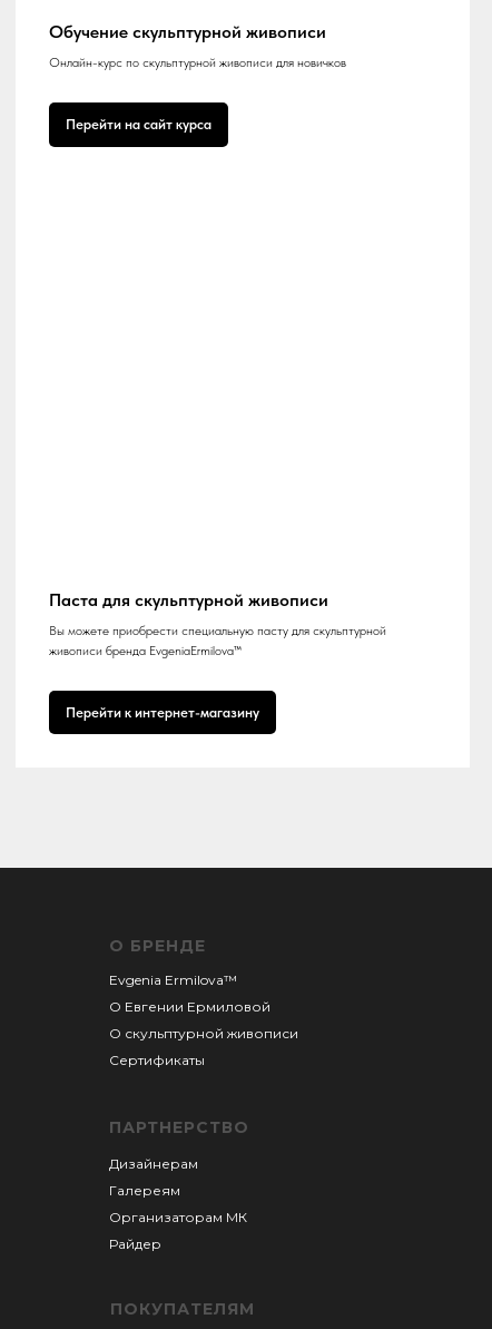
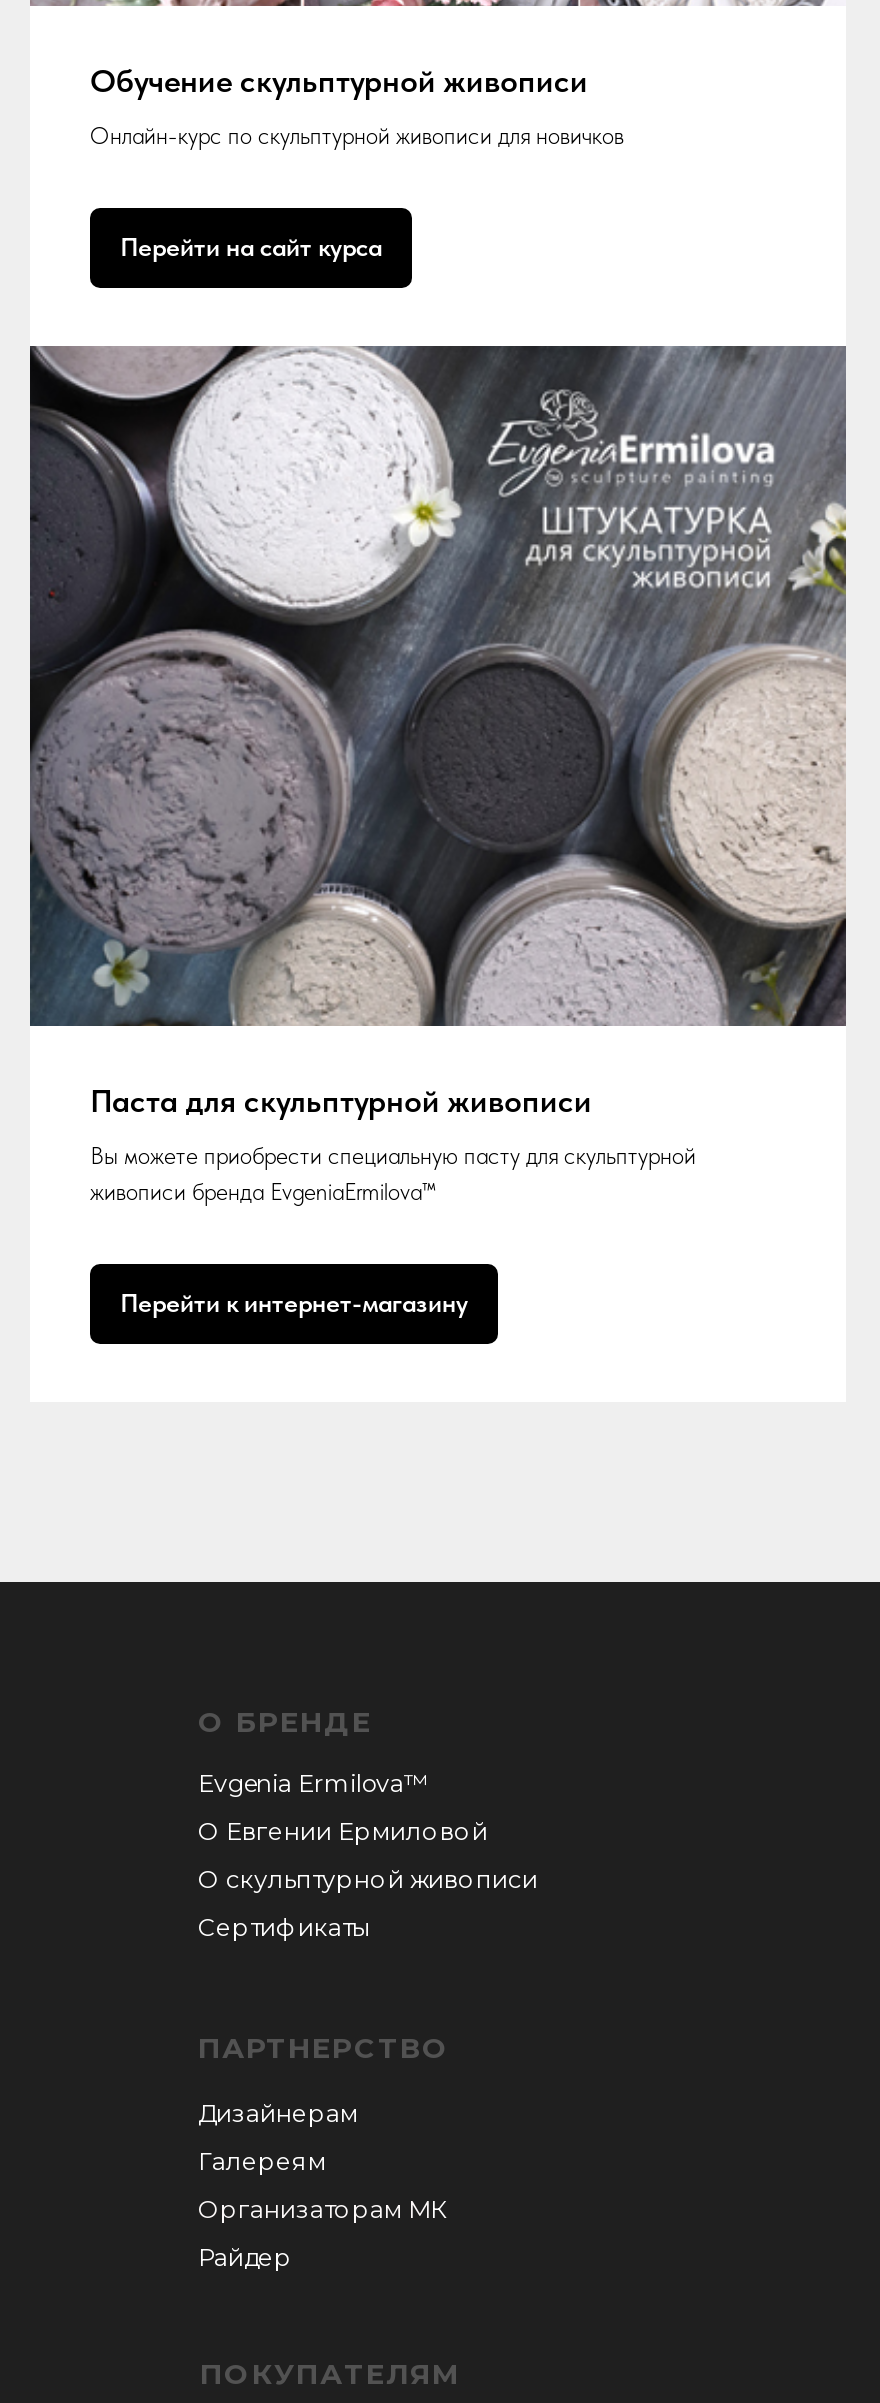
+ [image]
